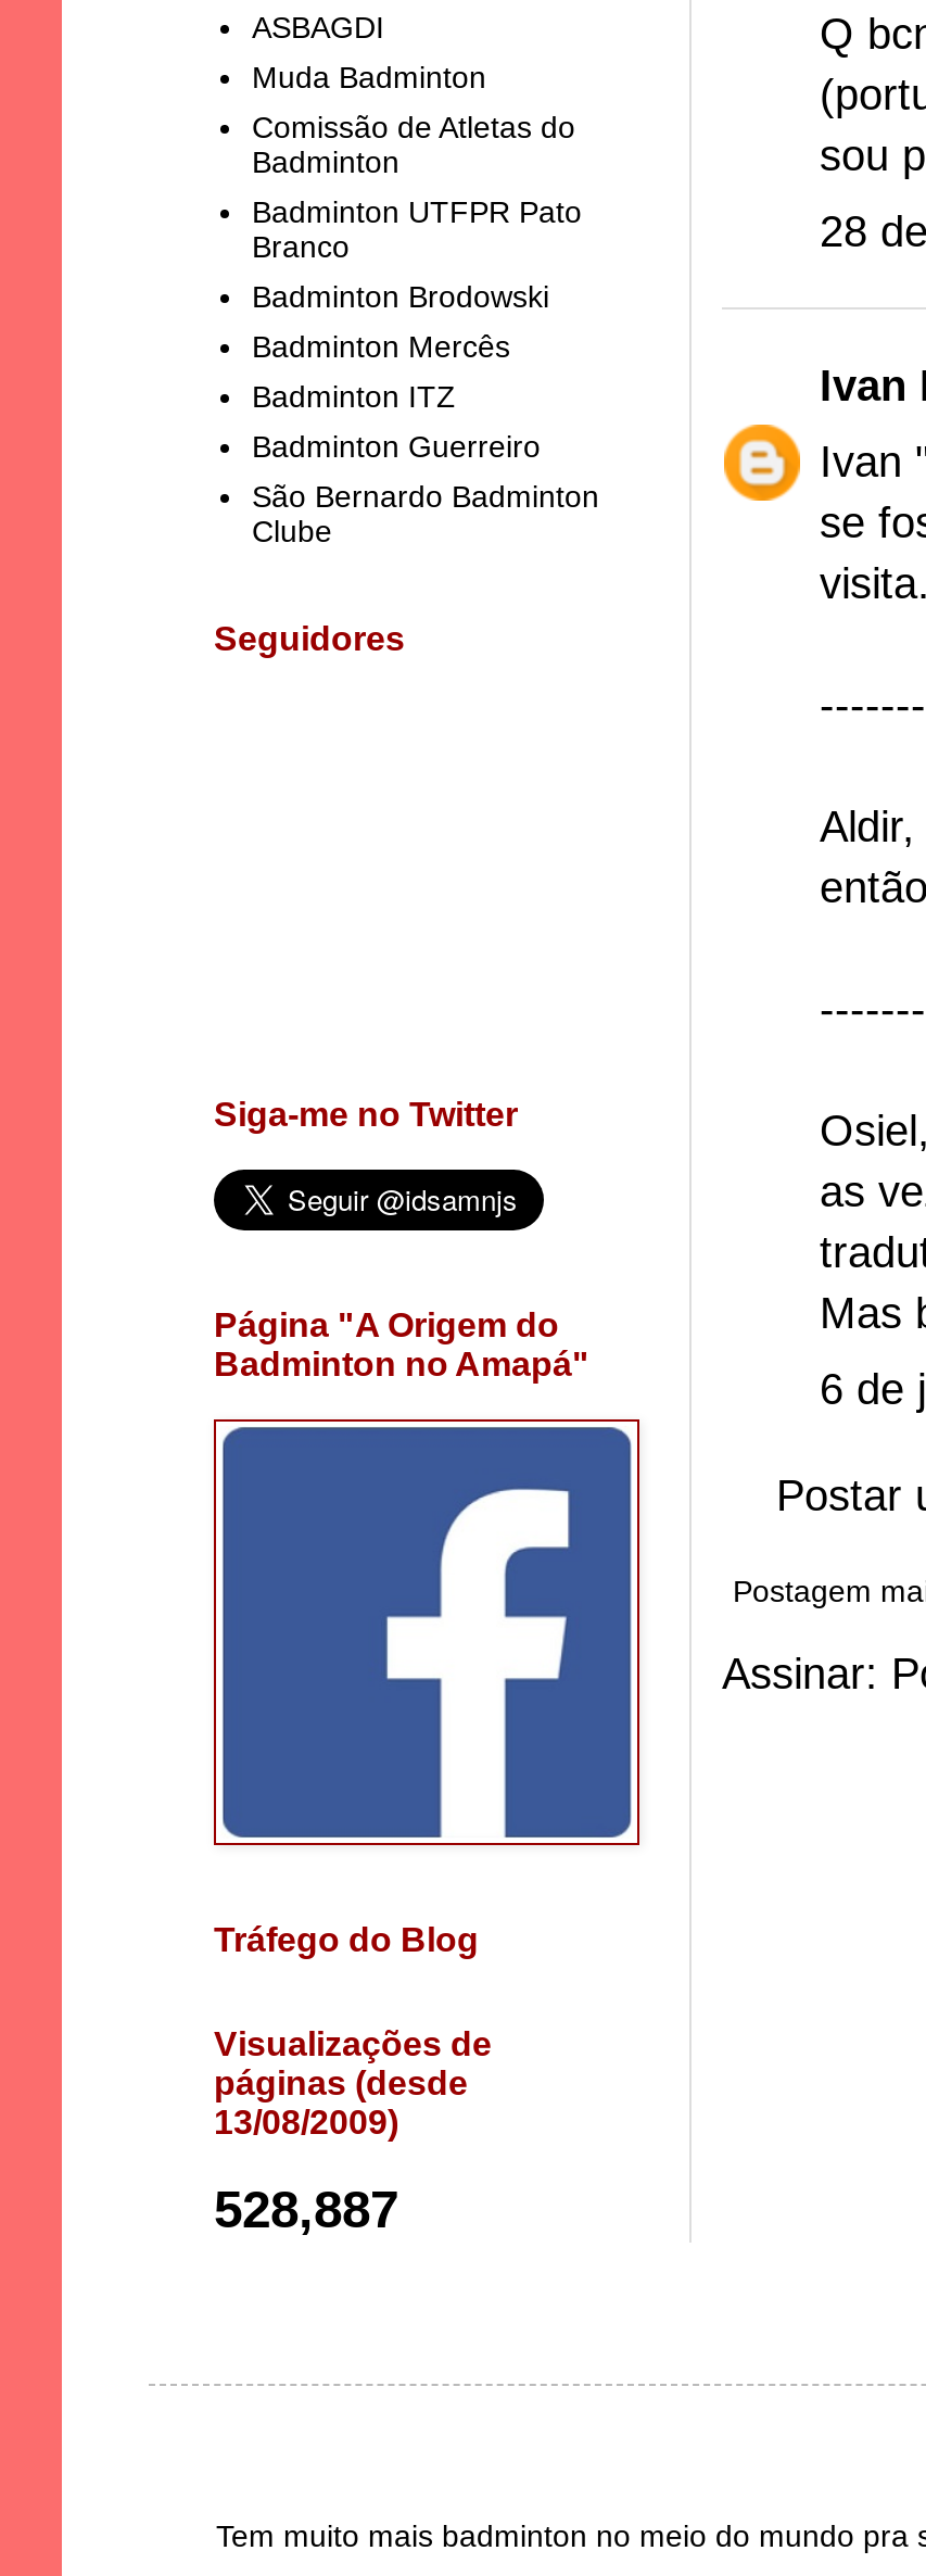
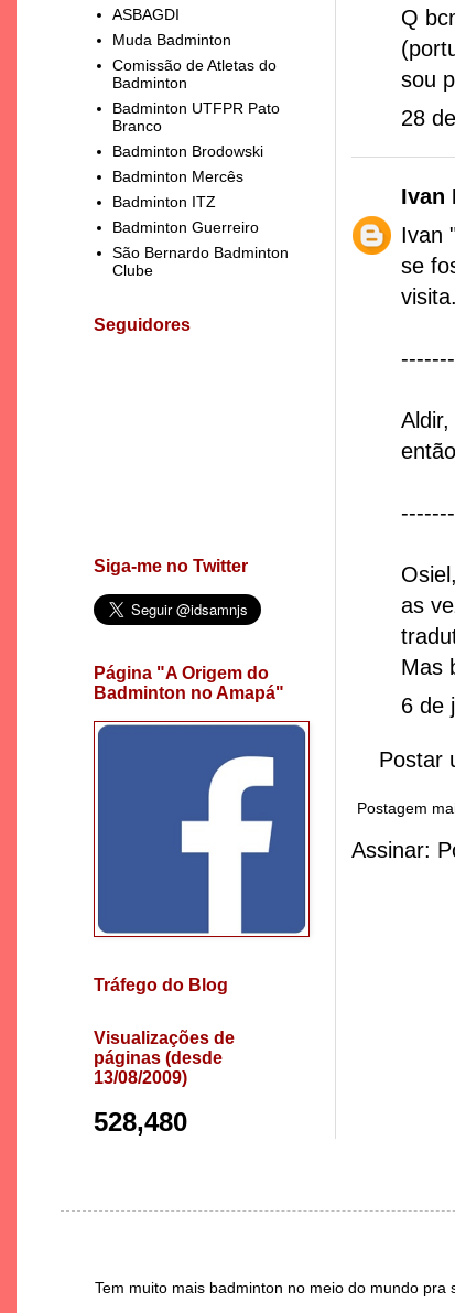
- 528,887
+ 528,480
